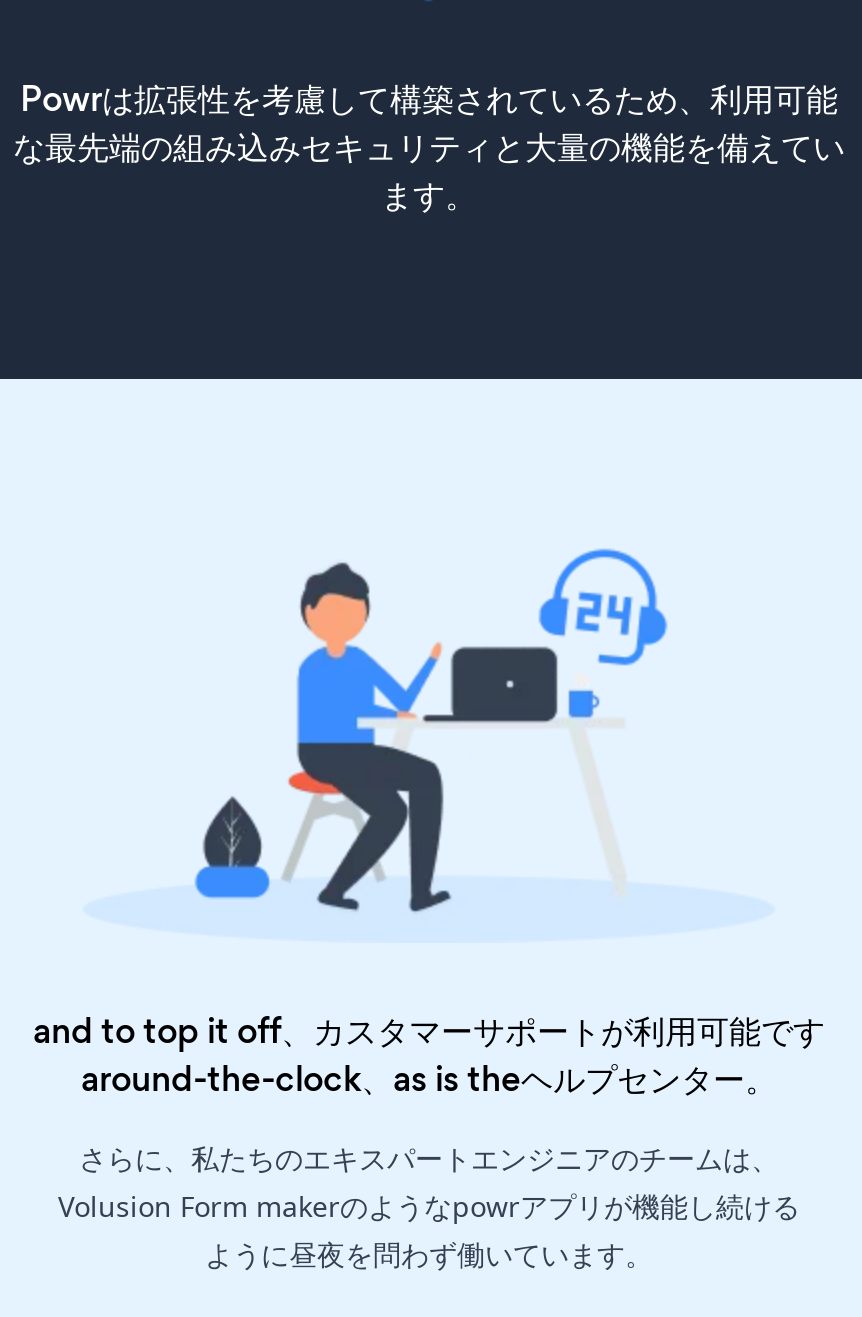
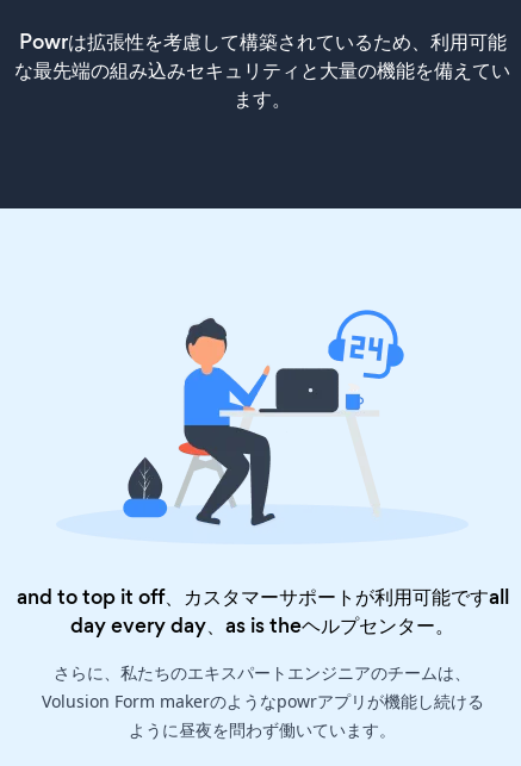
- and to top it off、カスタマーサポートが利用可能です
- around-the-clock、as is theヘルプセンター。
+ and to top it off、カスタマーサポートが利用可能ですall
+ day every day、as is theヘルプセンター。
